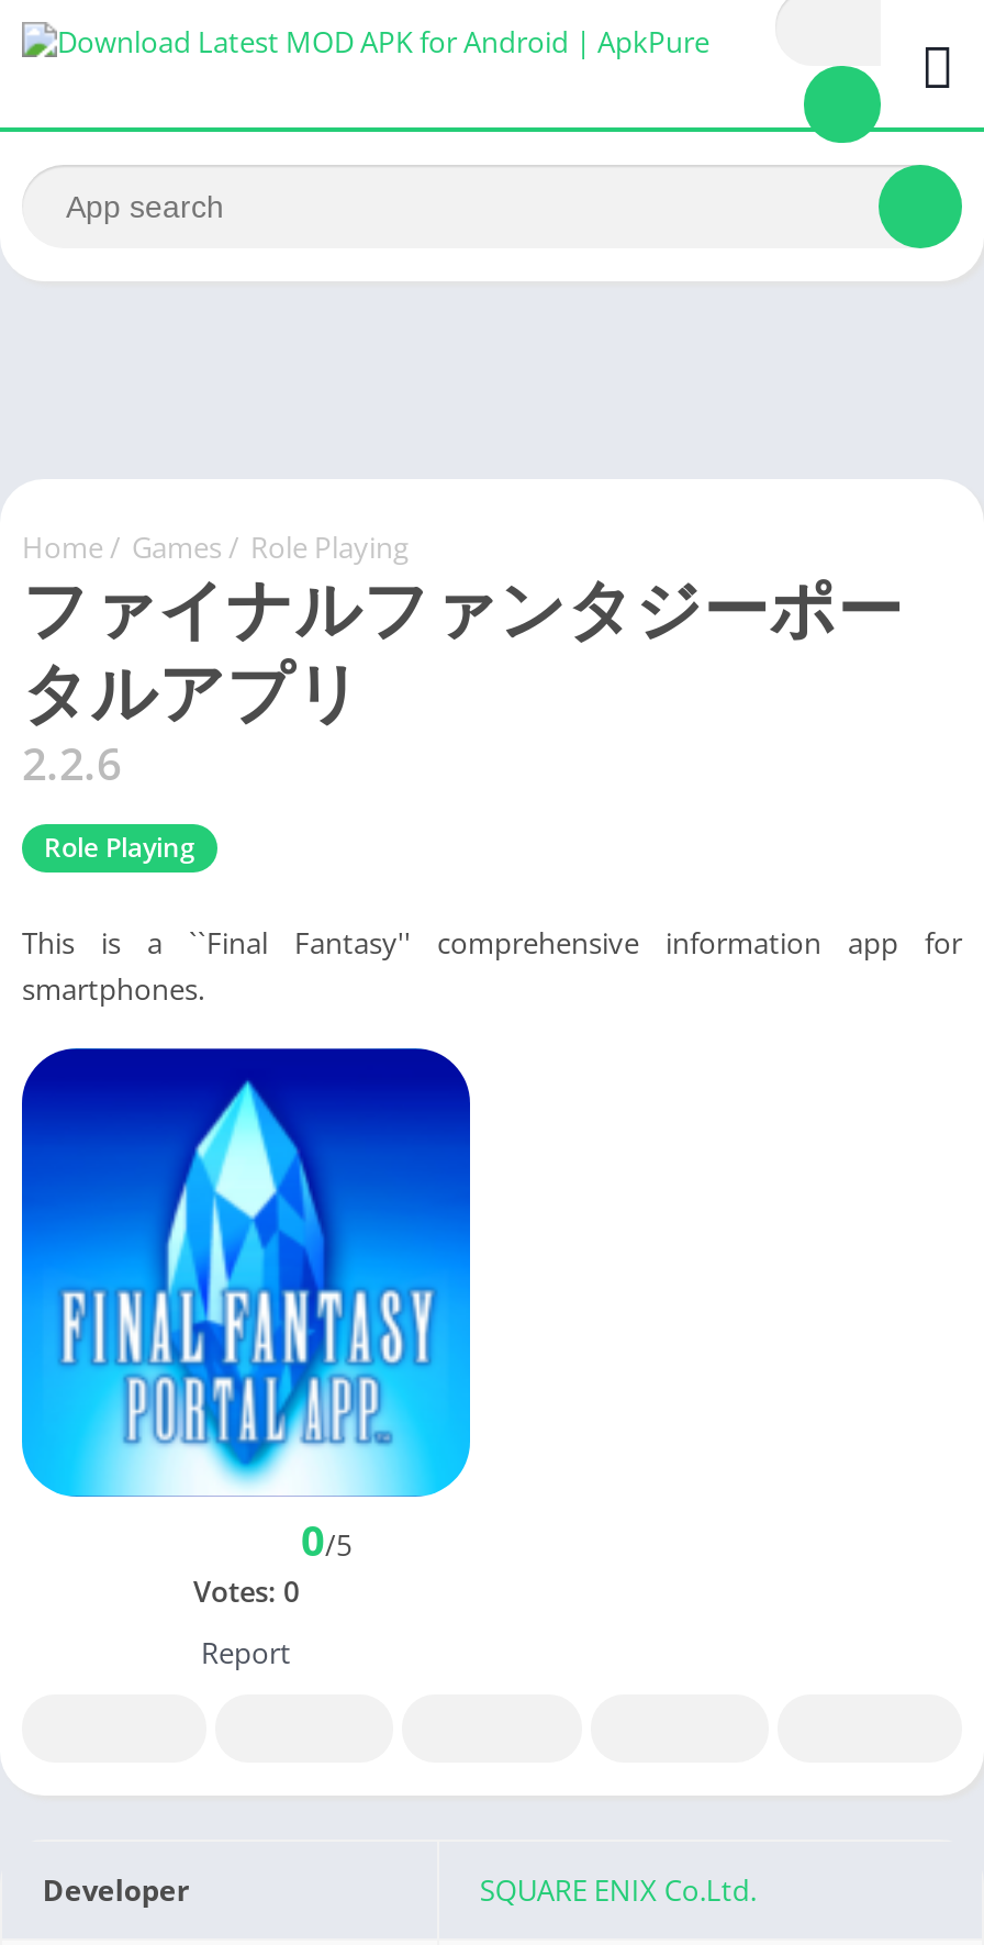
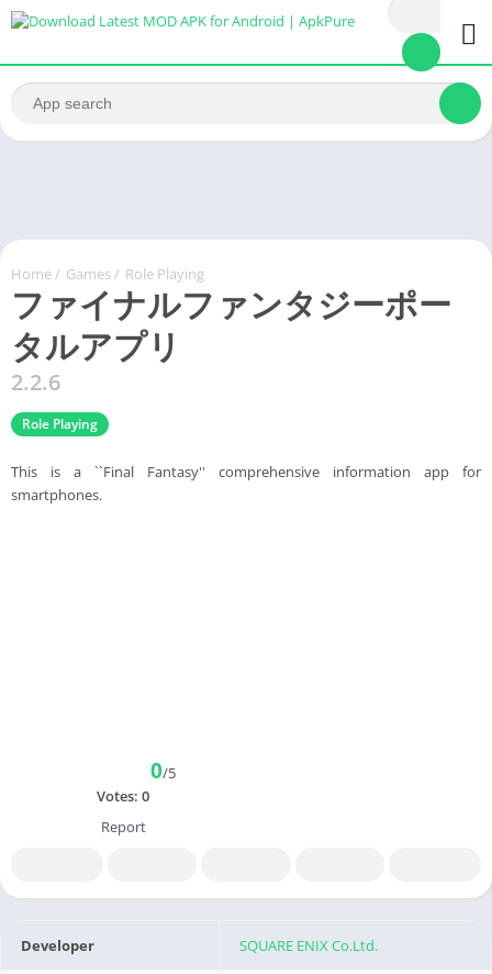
- [image]
